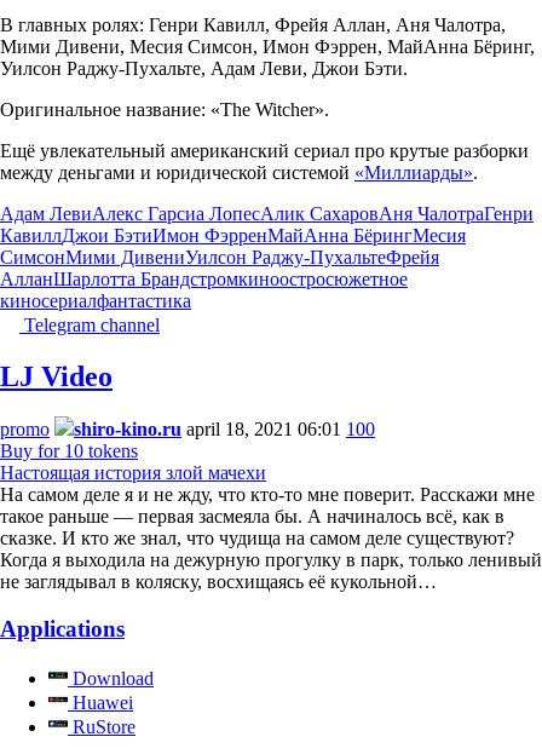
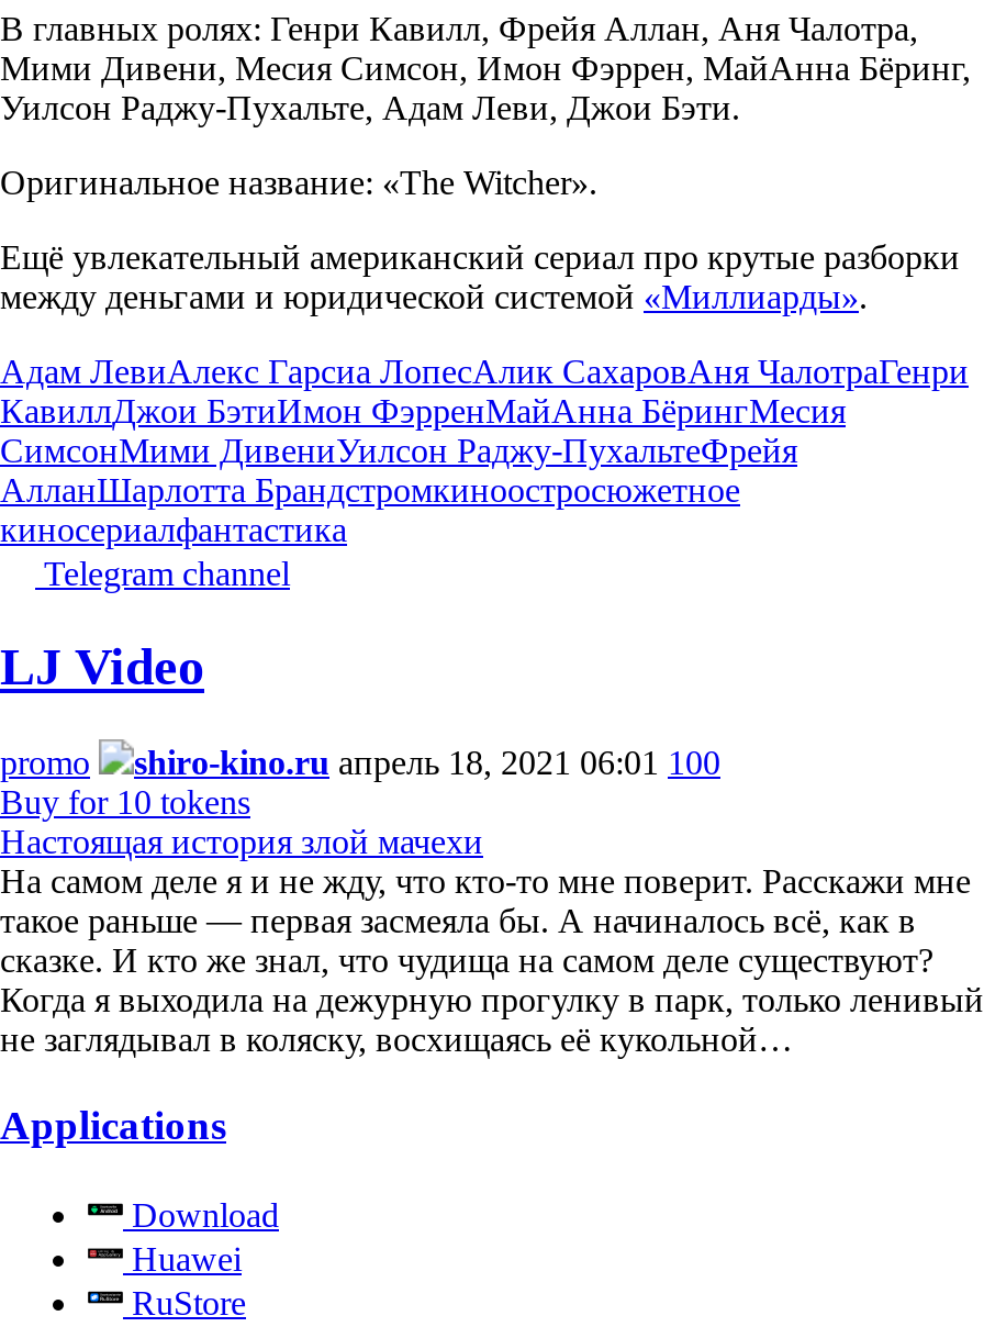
- shiro-kino.ru april 18, 2021 06:01 100
+ shiro-kino.ru апрель 18, 2021 06:01 100
